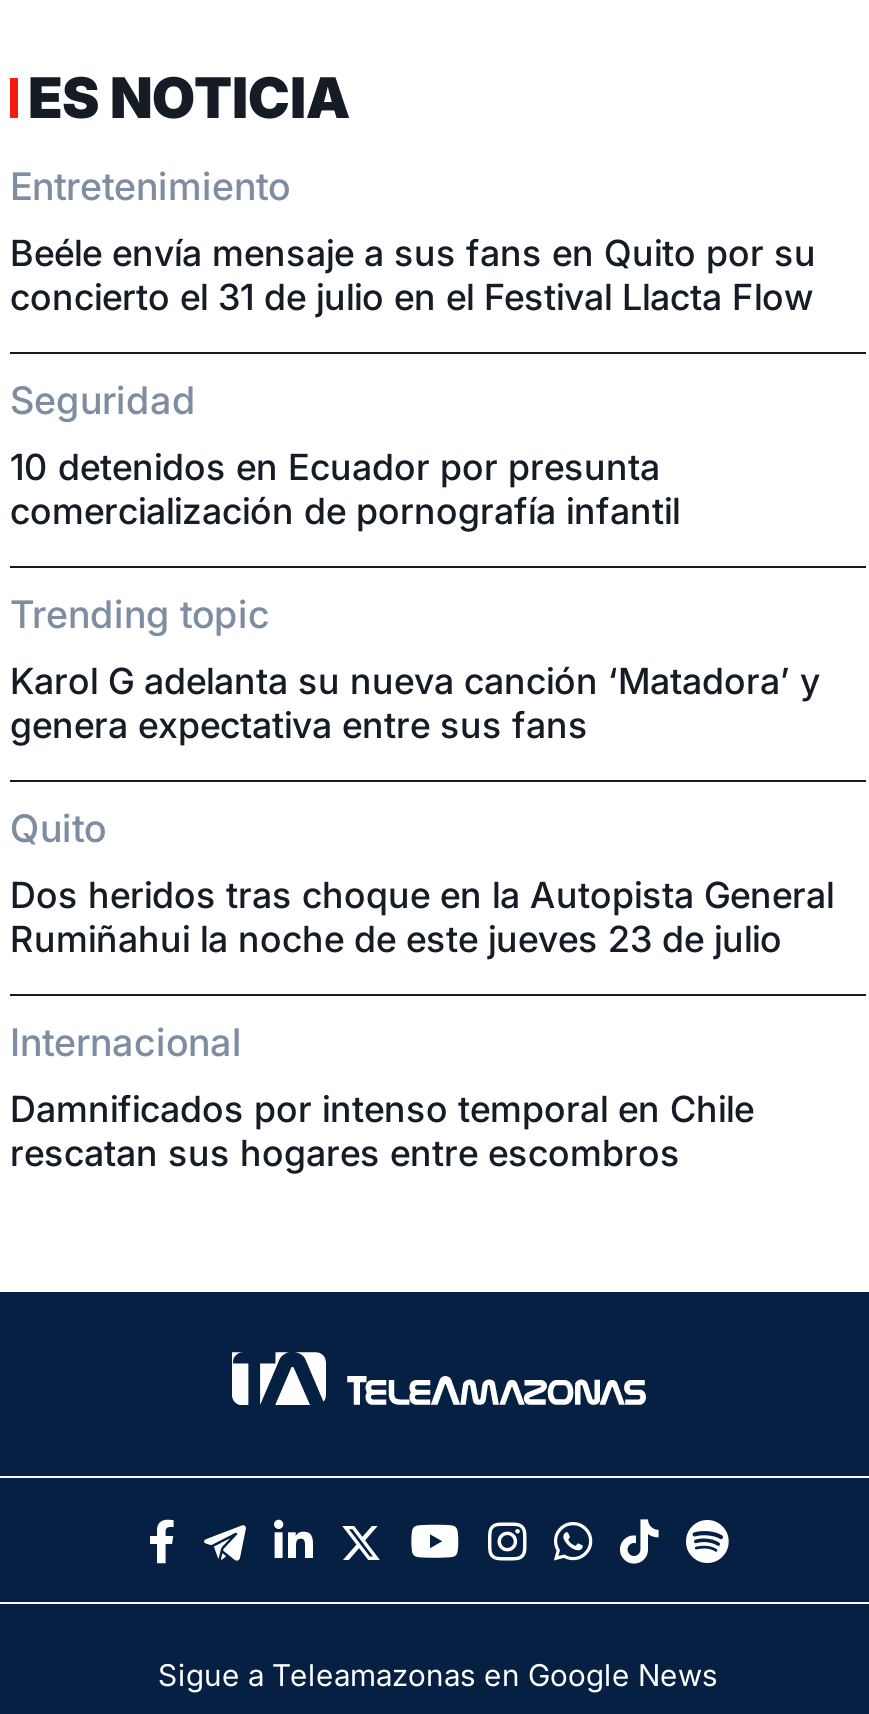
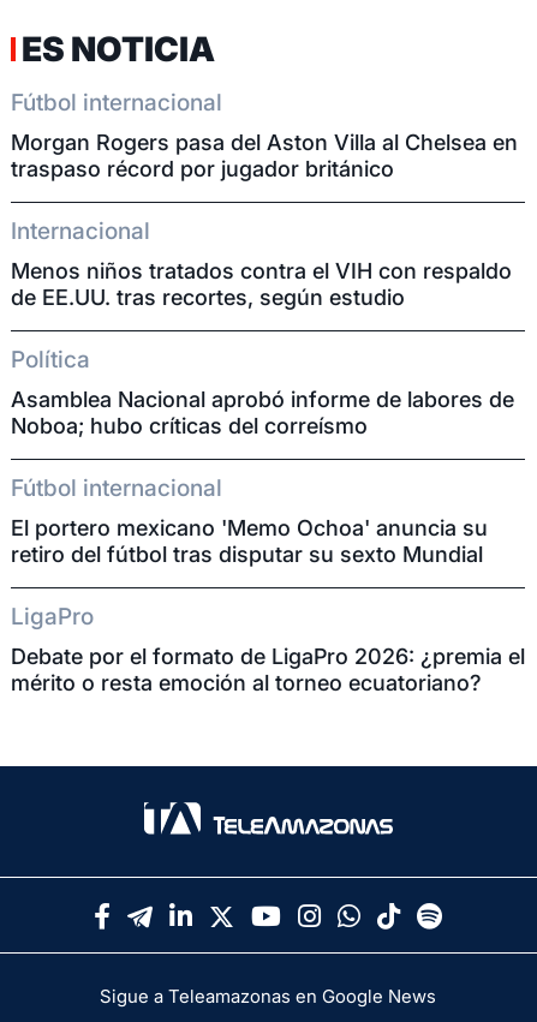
- Entretenimiento
- Beéle envía mensaje a sus fans en Quito por su
- concierto el 31 de julio en el Festival Llacta Flow
- Seguridad
- 10 detenidos en Ecuador por presunta
- comercialización de pornografía infantil
- Trending topic
- Karol G adelanta su nueva canción ‘Matadora’ y
- genera expectativa entre sus fans
- Quito
- Dos heridos tras choque en la Autopista General
- Rumiñahui la noche de este jueves 23 de julio
+ Fútbol internacional
+ Morgan Rogers pasa del Aston Villa al Chelsea en
+ traspaso récord por jugador británico

moved up: Internacional

- Damnificados por intenso temporal en Chile
- rescatan sus hogares entre escombros
+ Menos niños tratados contra el VIH con respaldo
+ de EE.UU. tras recortes, según estudio
+ Política
+ Asamblea Nacional aprobó informe de labores de
+ Noboa; hubo críticas del correísmo
+ Fútbol internacional
+ El portero mexicano 'Memo Ochoa' anuncia su
+ retiro del fútbol tras disputar su sexto Mundial
+ LigaPro
+ Debate por el formato de LigaPro 2026: ¿premia el
+ mérito o resta emoción al torneo ecuatoriano?
